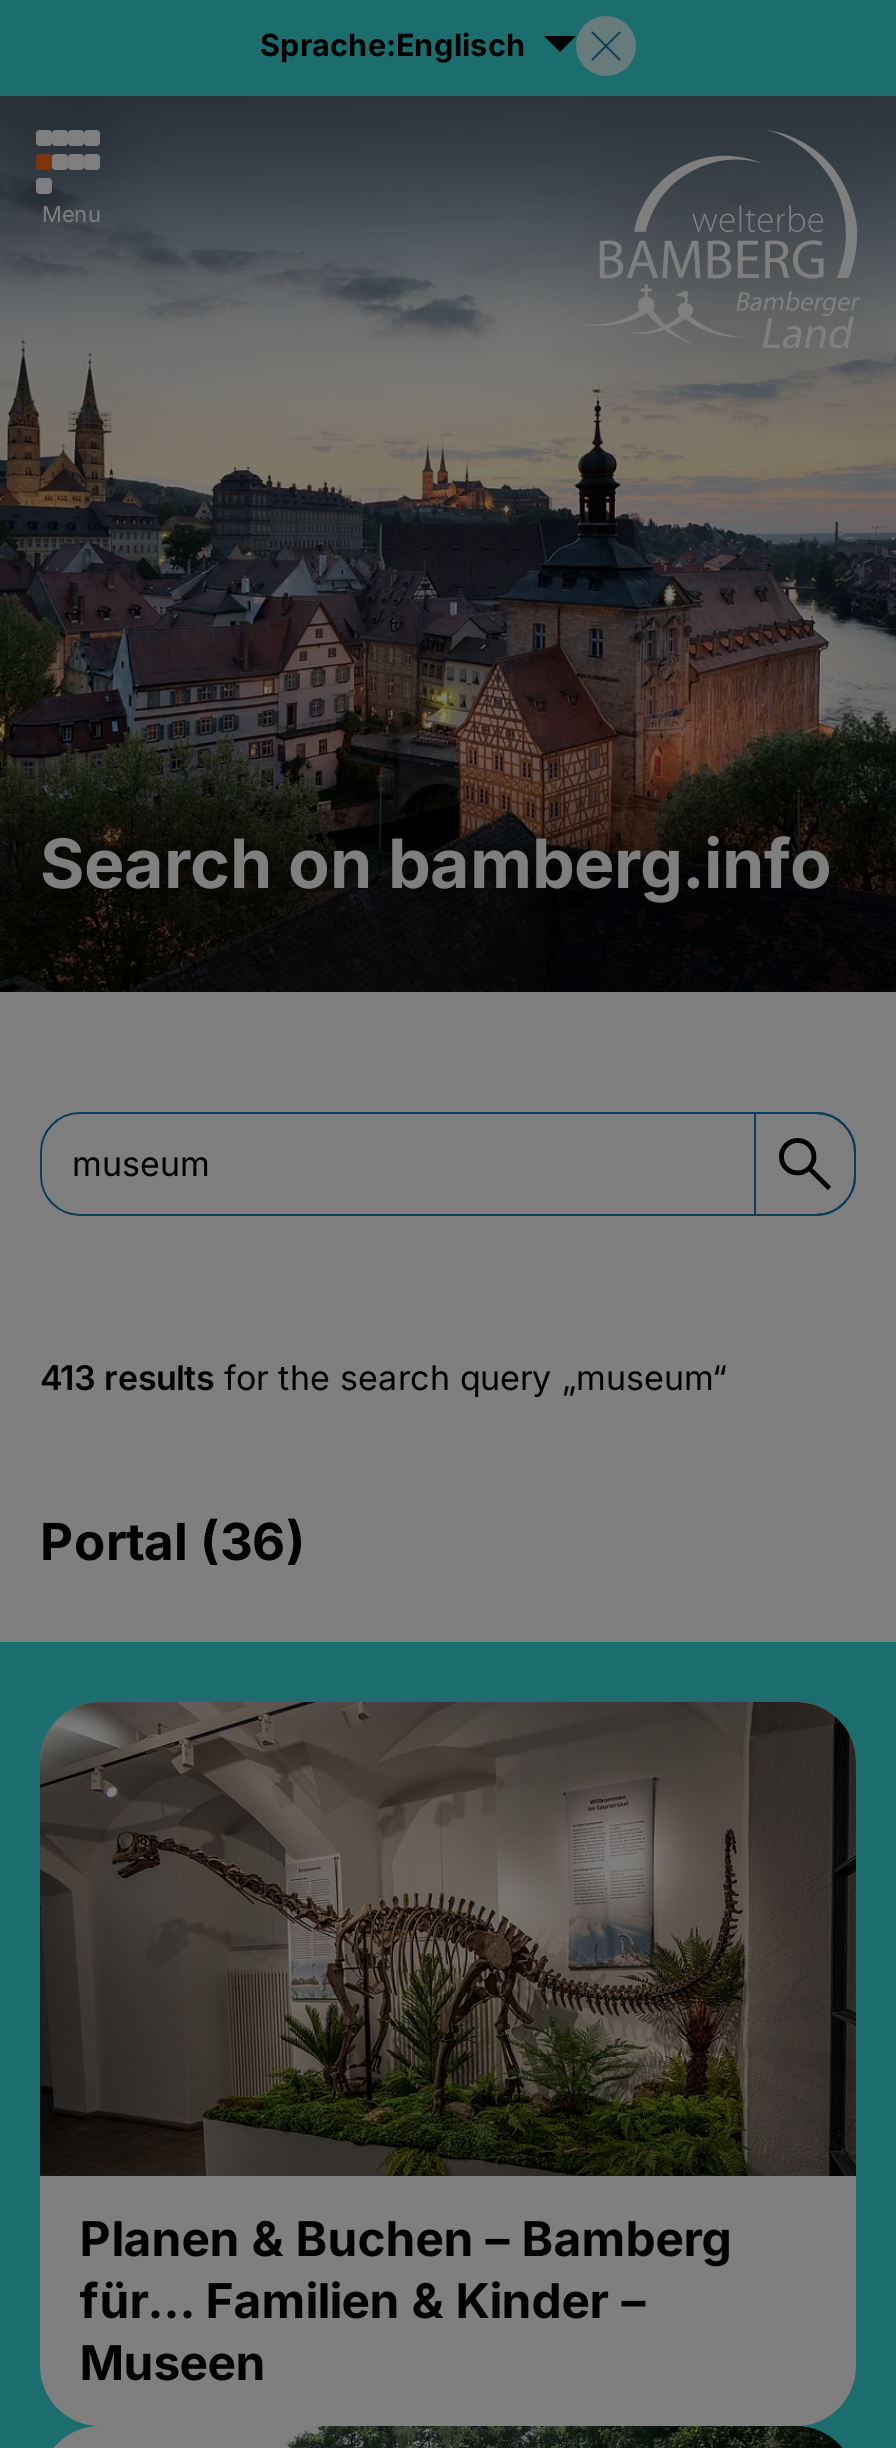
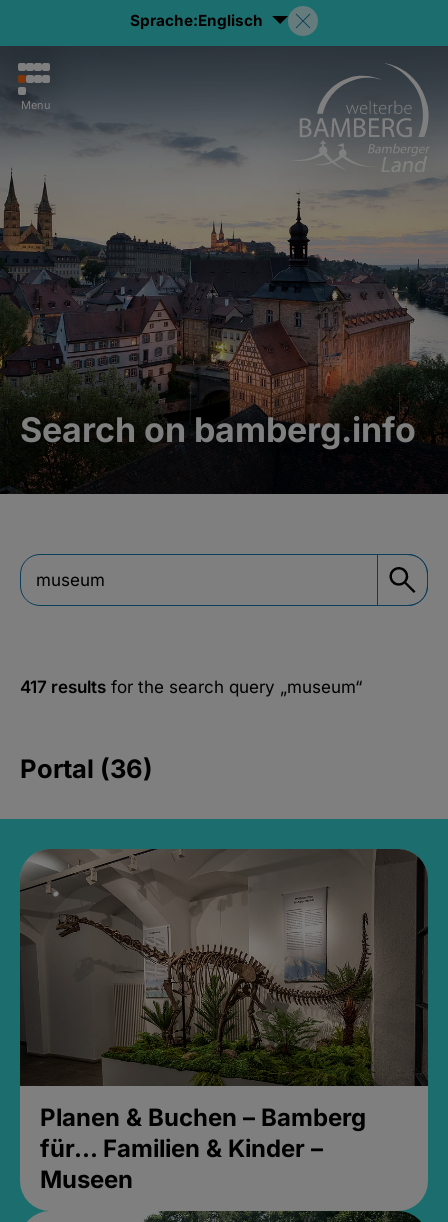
- 413 results for the search query „museum“
+ 417 results for the search query „museum“
